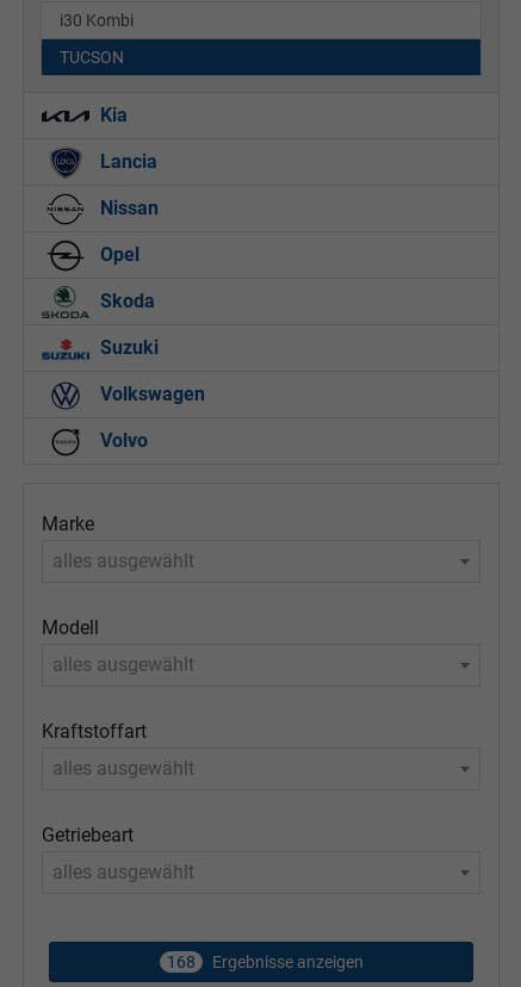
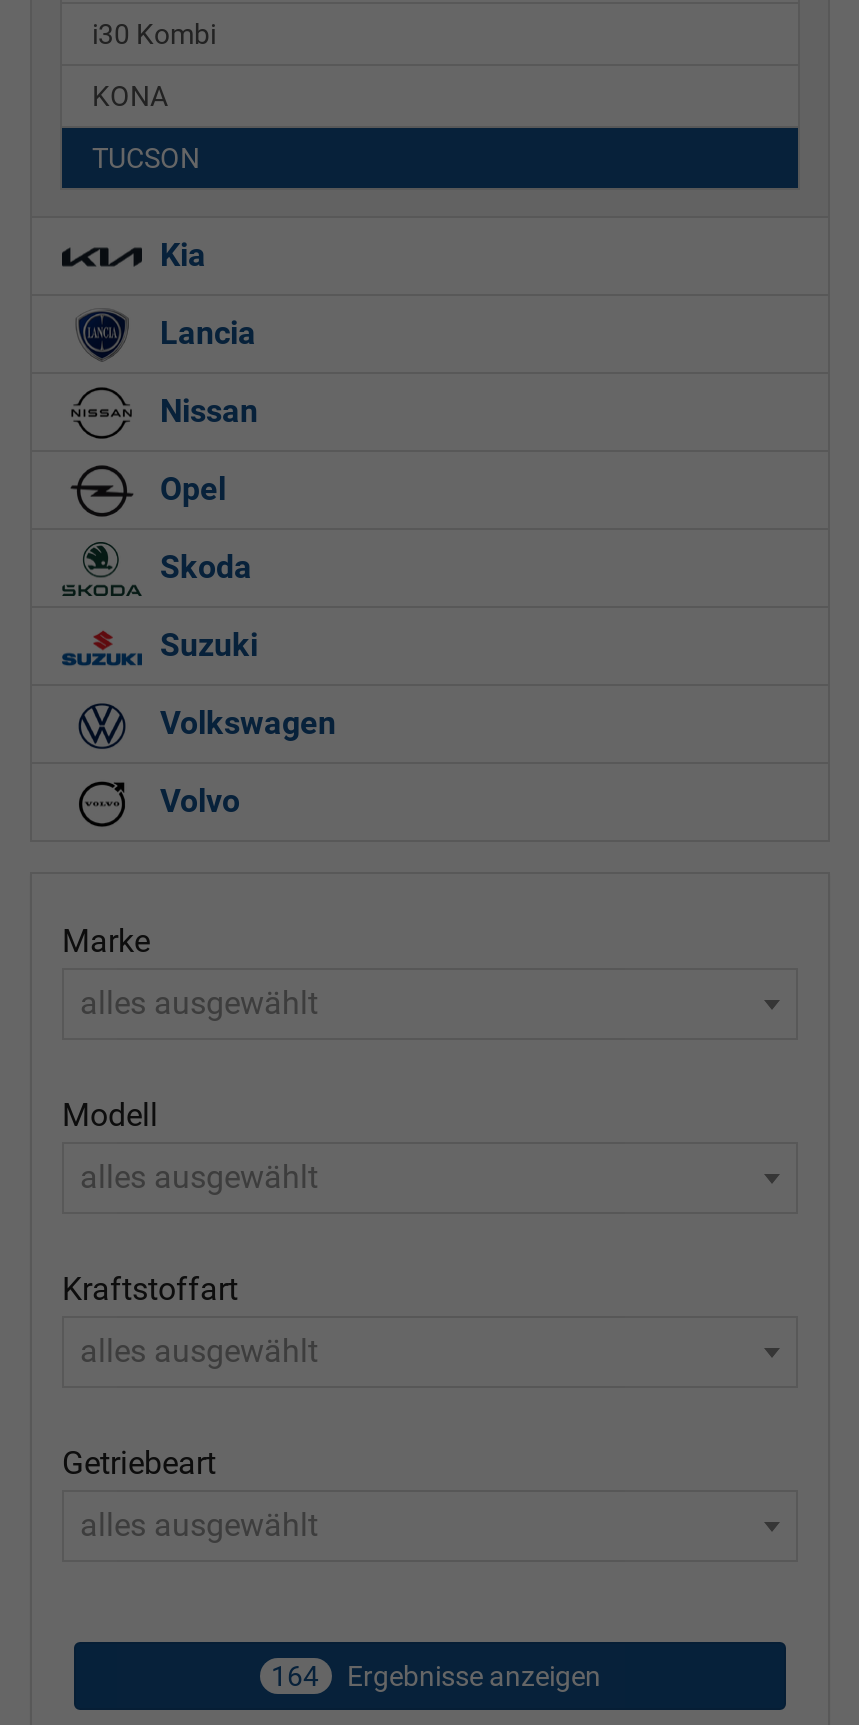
+ KONA

- 168 Ergebnisse anzeigen
+ 164 Ergebnisse anzeigen
